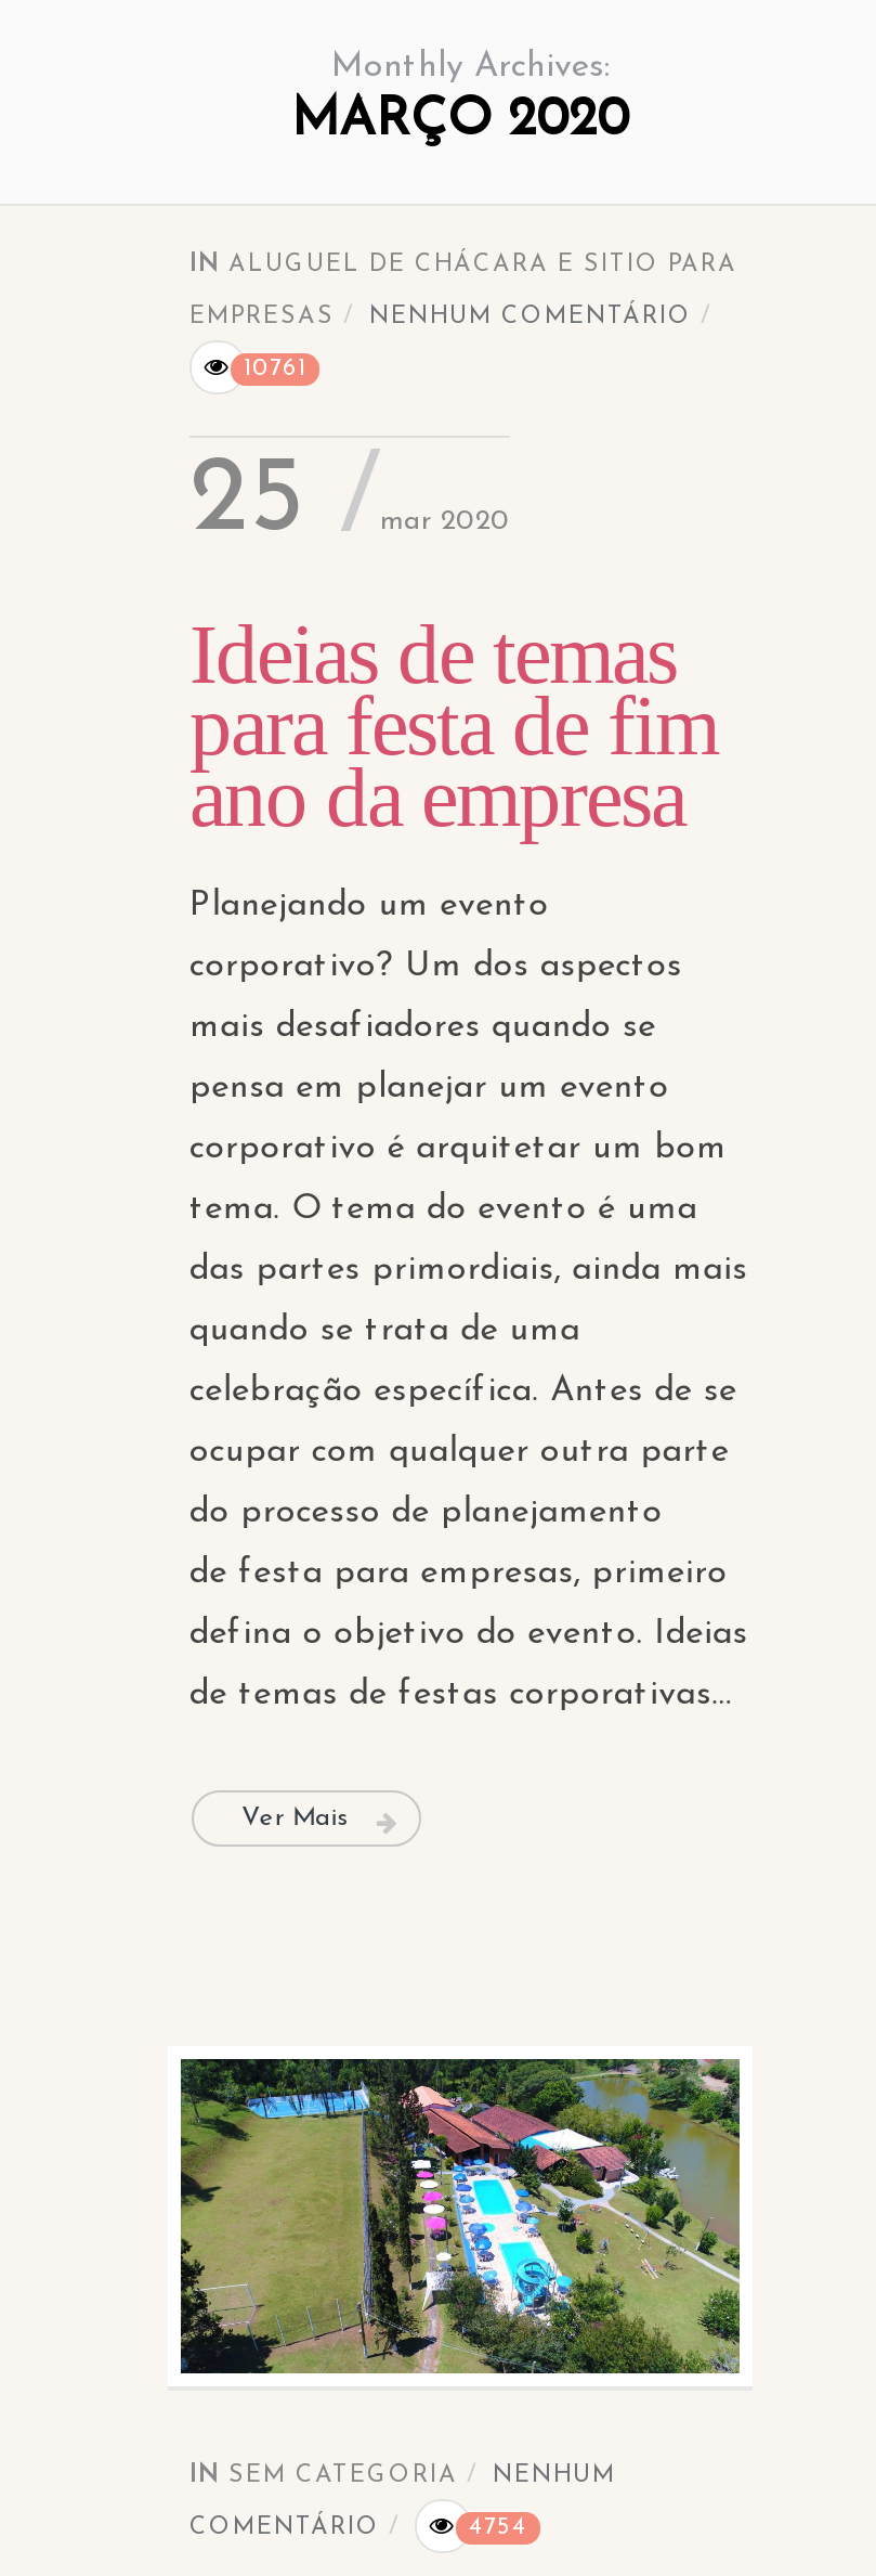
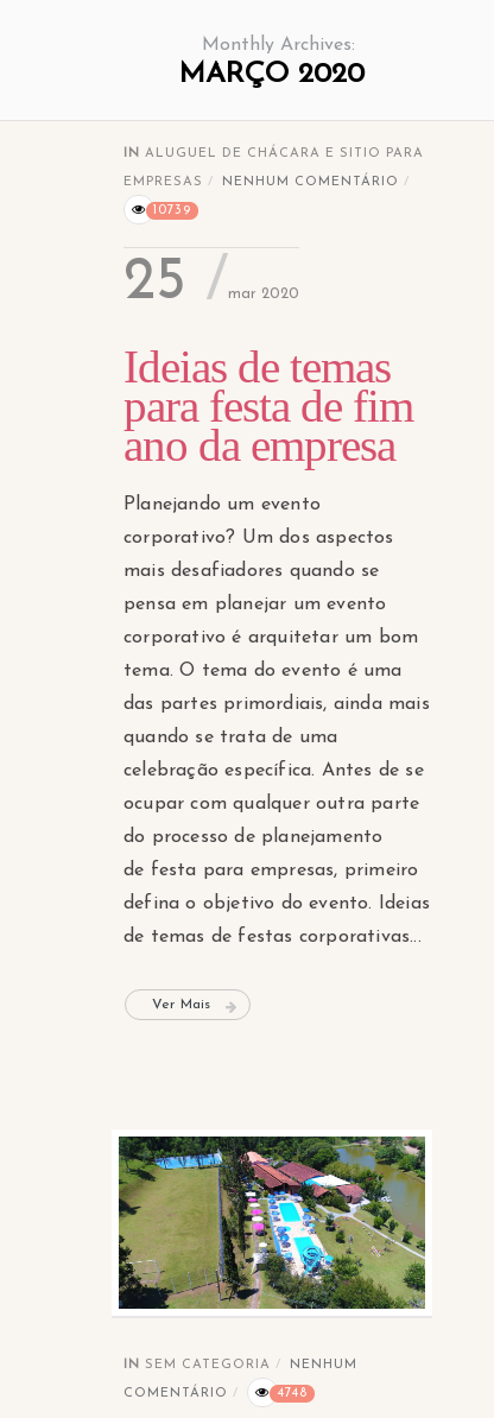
- 10761
+ 10739

- 4754
+ 4748
